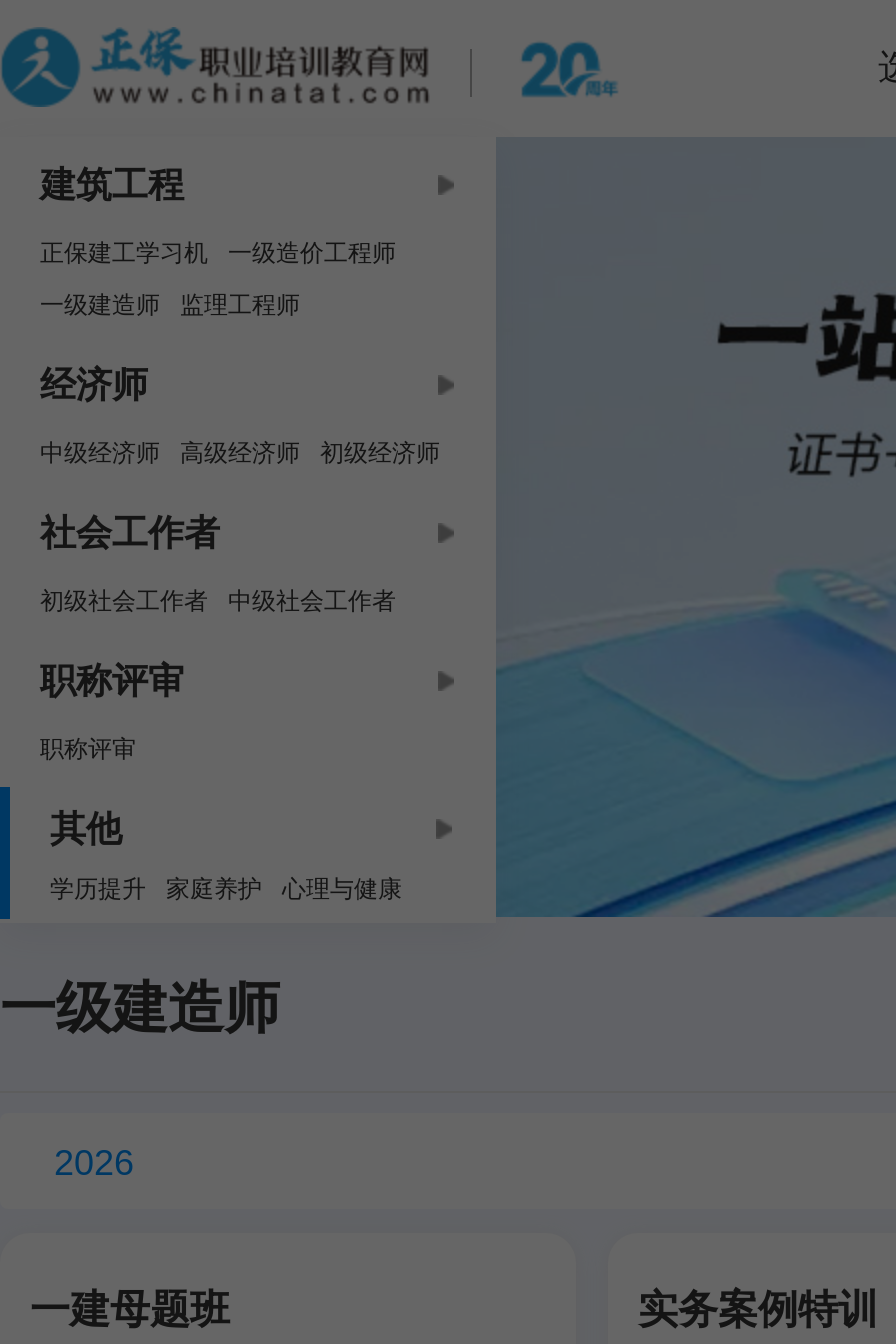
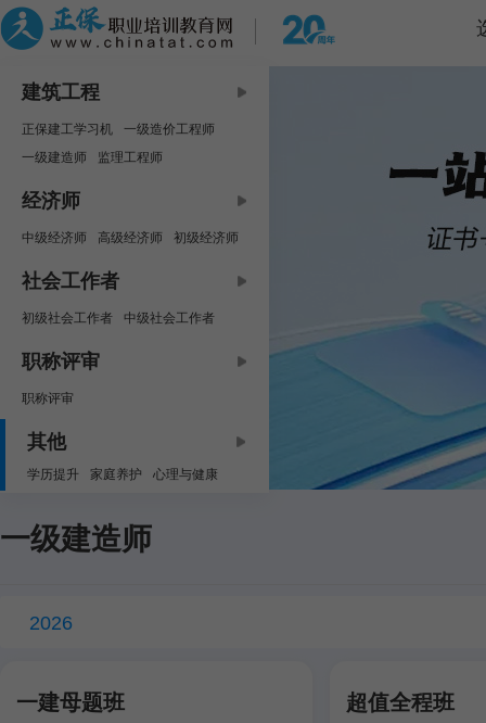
- 实务案例特训
+ 超值全程班
